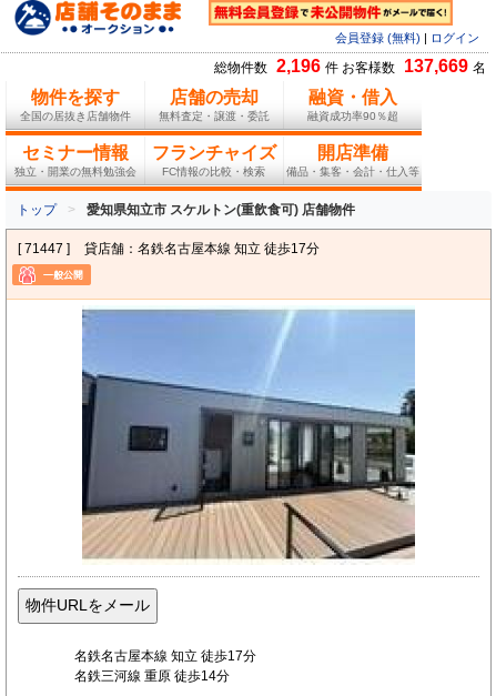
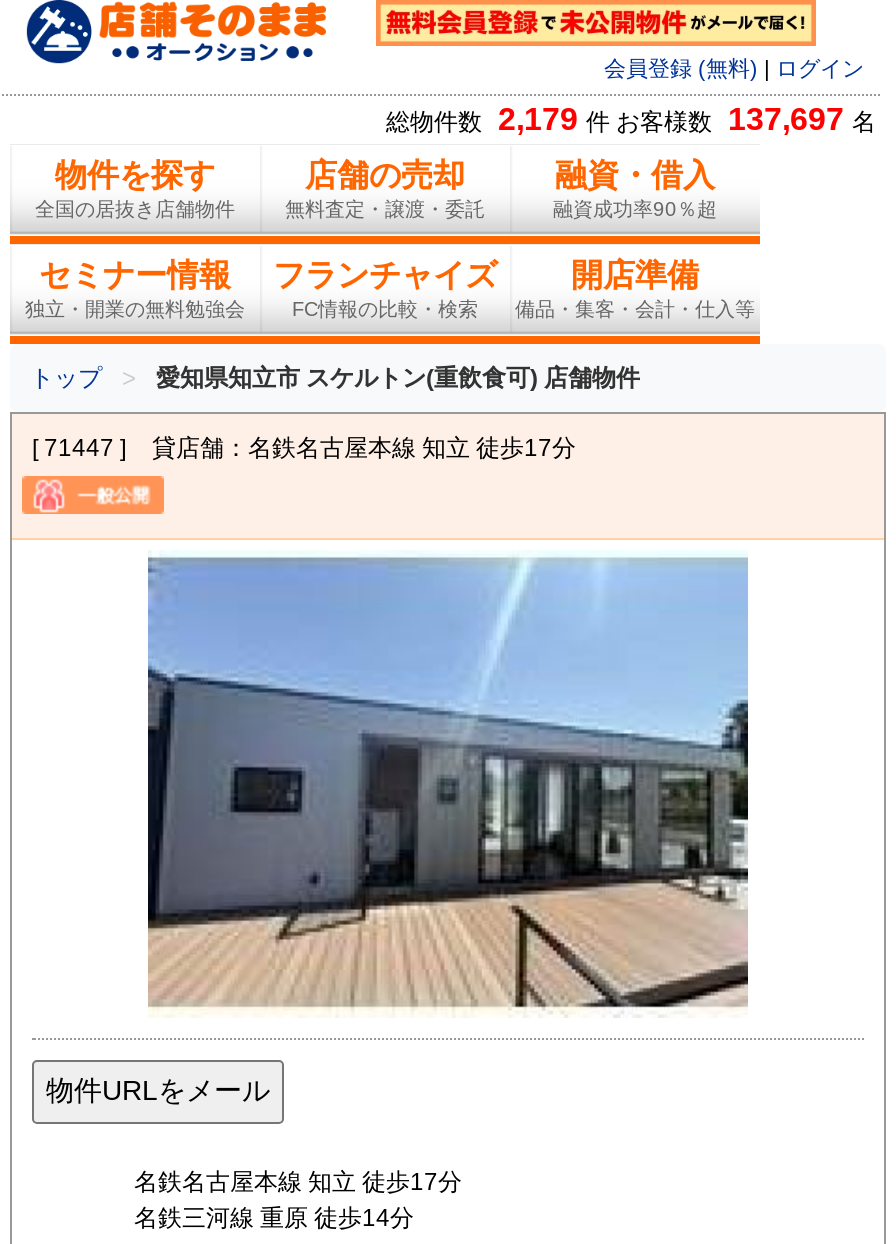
- 総物件数 2,196 件 お客様数 137,669 名
+ 総物件数 2,179 件 お客様数 137,697 名
